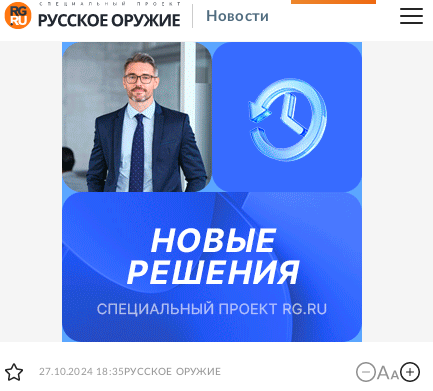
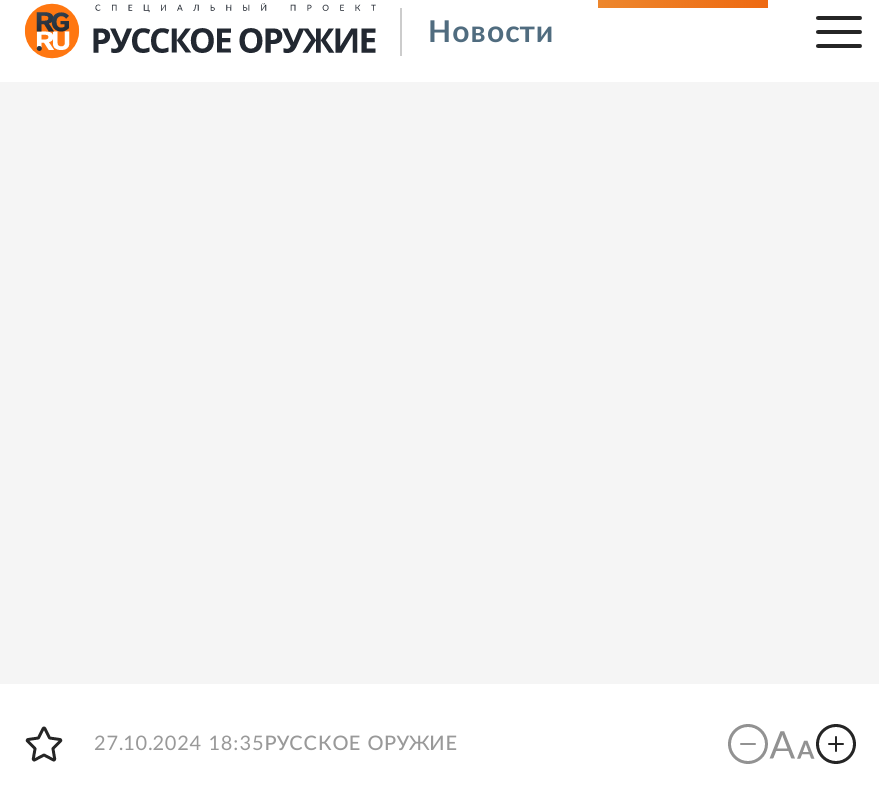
- [image]
